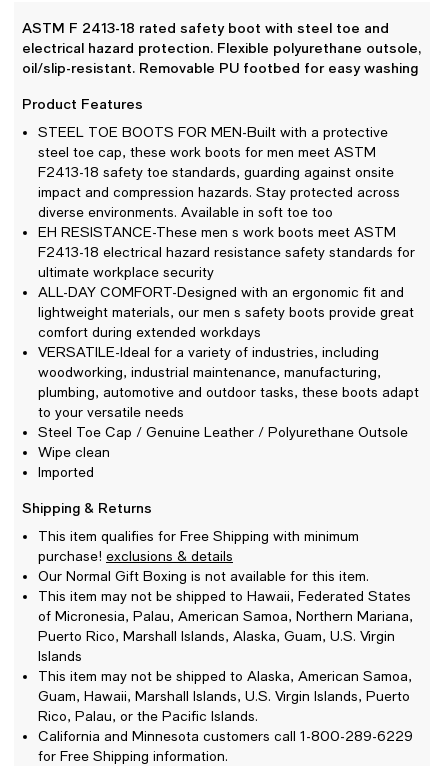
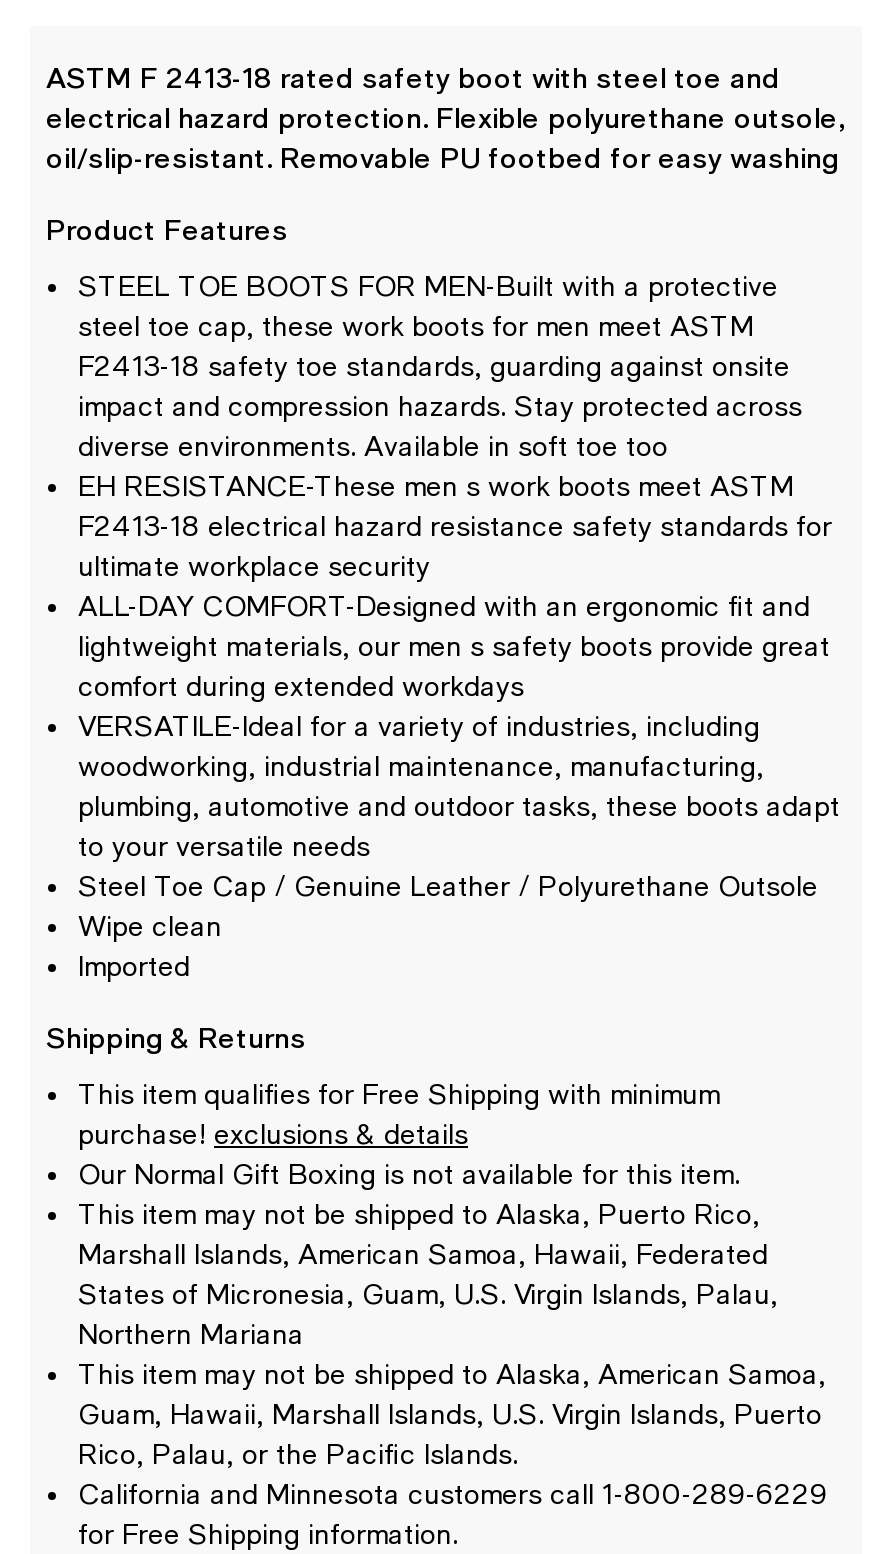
- This item may not be shipped to Hawaii, Federated States
- of Micronesia, Palau, American Samoa, Northern Mariana,
- Puerto Rico, Marshall Islands, Alaska, Guam, U.S. Virgin
- Islands
+ This item may not be shipped to Alaska, Puerto Rico,
+ Marshall Islands, American Samoa, Hawaii, Federated
+ States of Micronesia, Guam, U.S. Virgin Islands, Palau,
+ Northern Mariana
